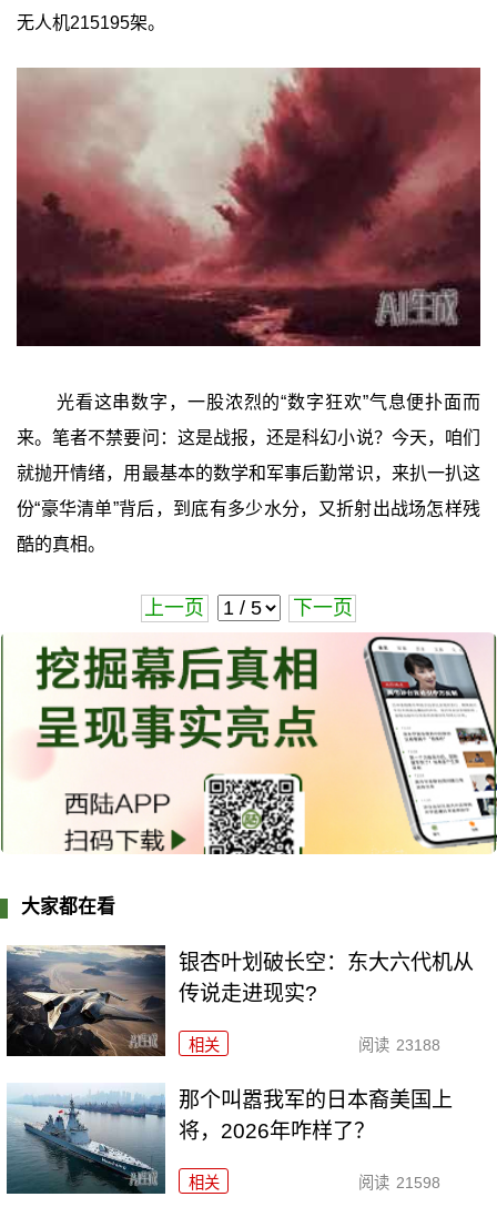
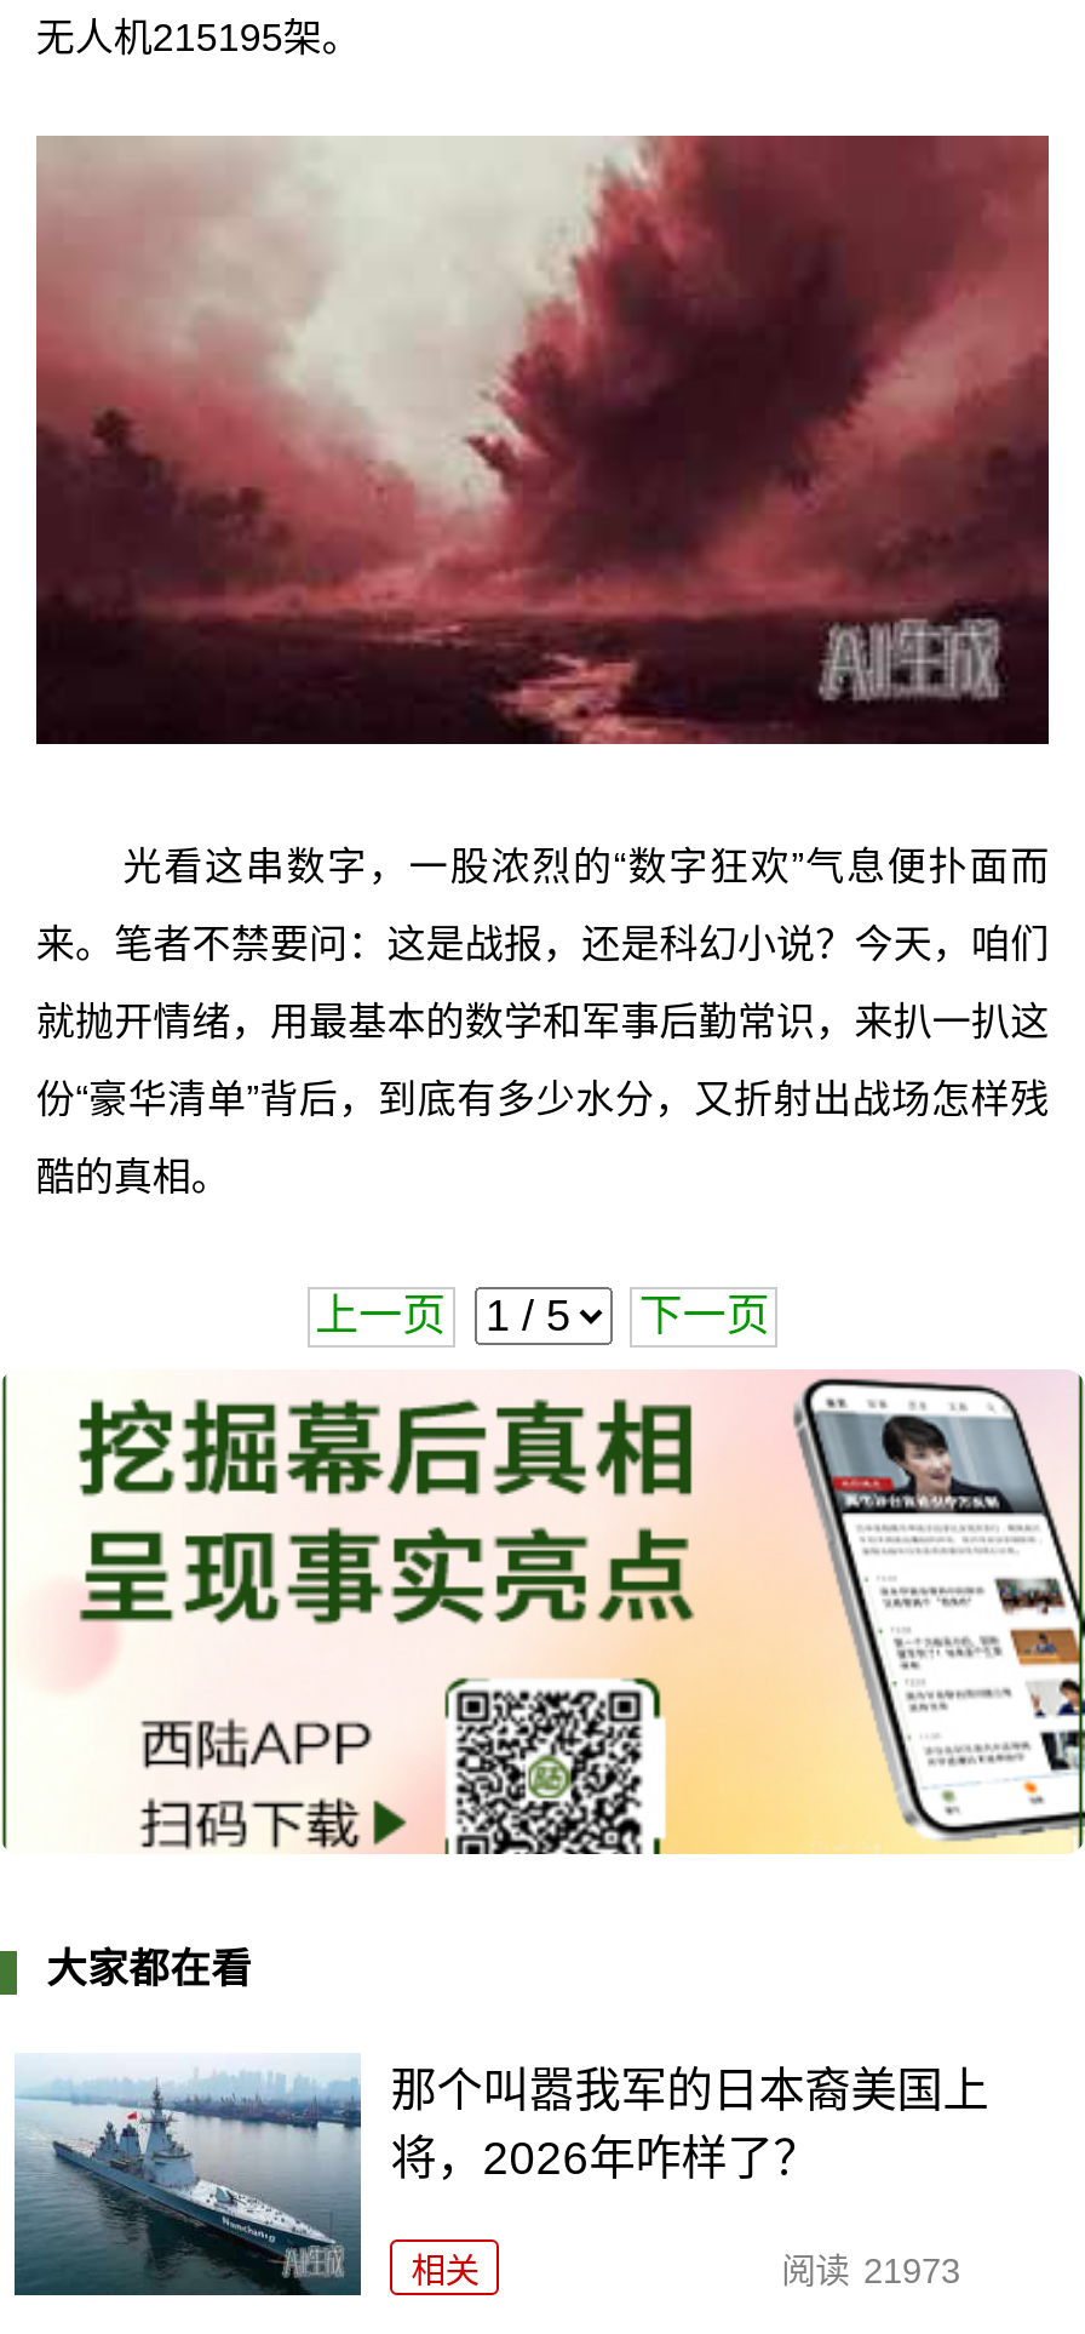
- [image]
- 银杏叶划破长空：东大六代机从
- 传说走进现实?
- 相关
- 阅读 23188

- 阅读 21598
+ 阅读 21973
